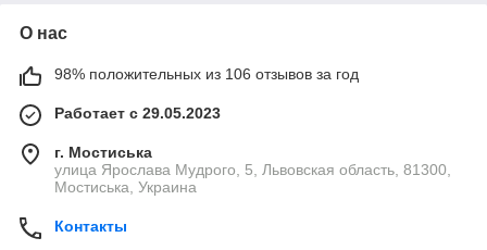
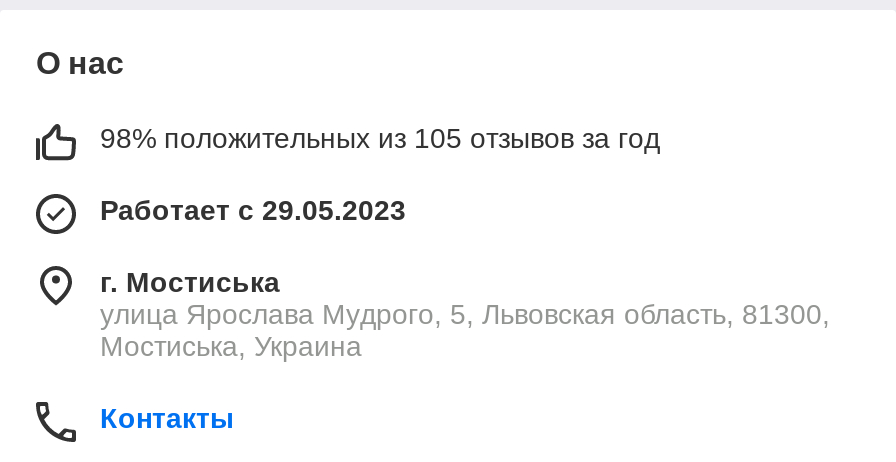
- 98% положительных из 106 отзывов за год
+ 98% положительных из 105 отзывов за год
